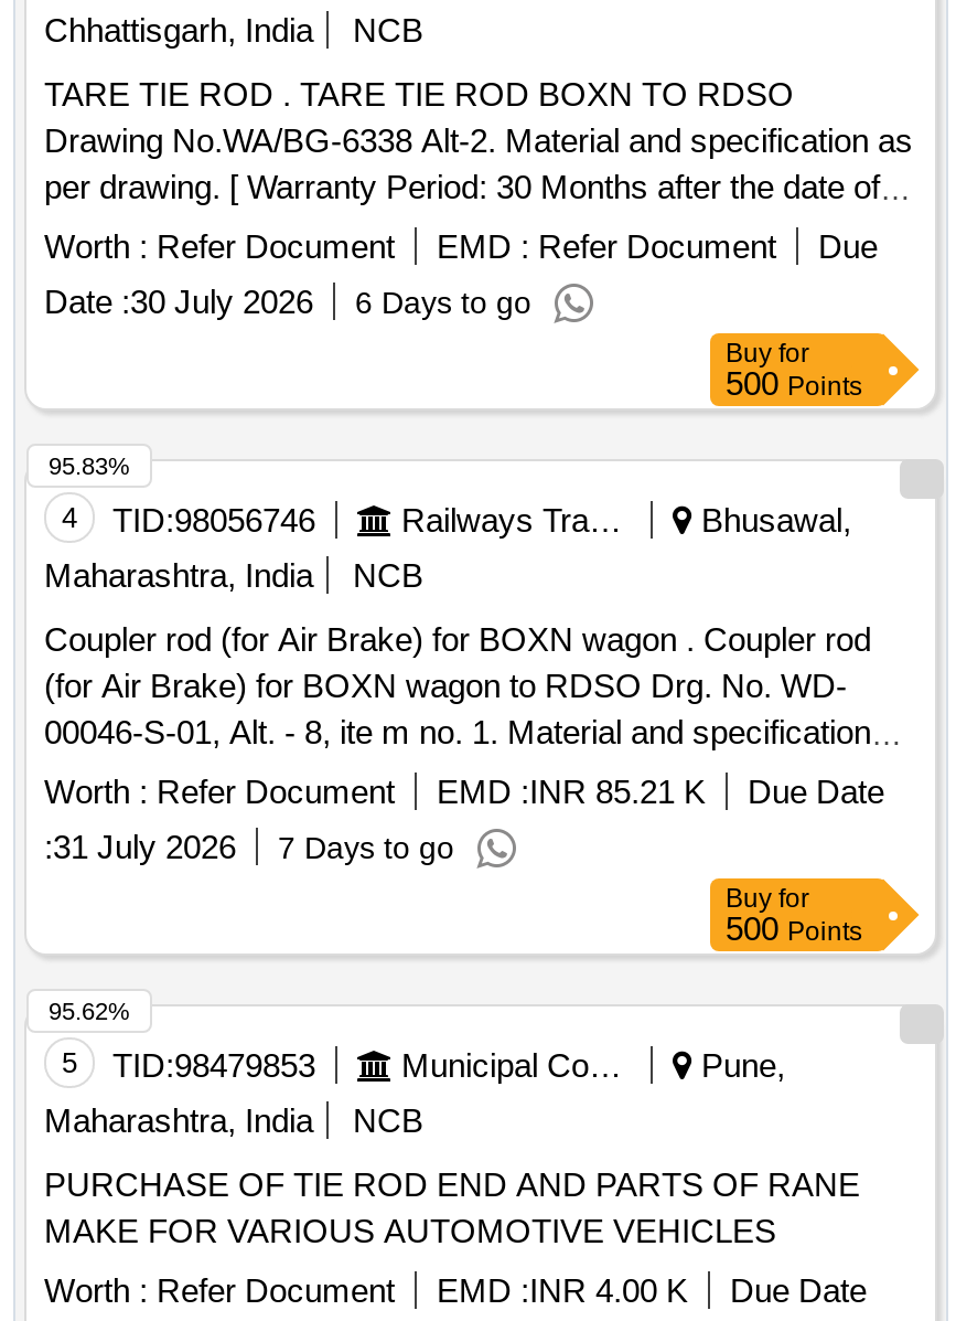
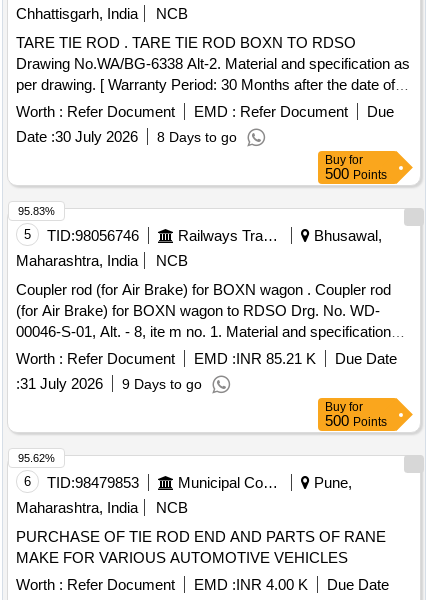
- Date : 30 July 2026 6 Days to go
+ Date : 30 July 2026 8 Days to go

- 4 TID:98056746
+ 5 TID:98056746

- :31 July 2026 7 Days to go
+ :31 July 2026 9 Days to go

- 5 TID:98479853
+ 6 TID:98479853
